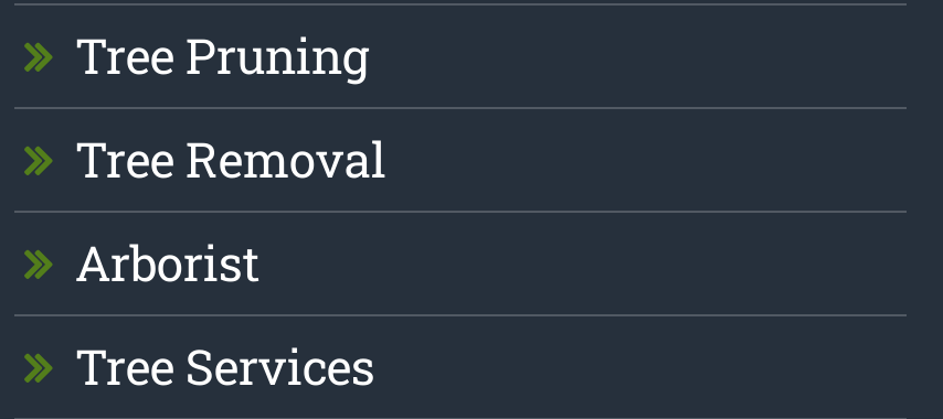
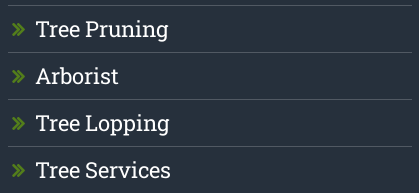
- Tree Removal

moved up: Arborist

+ Tree Lopping
